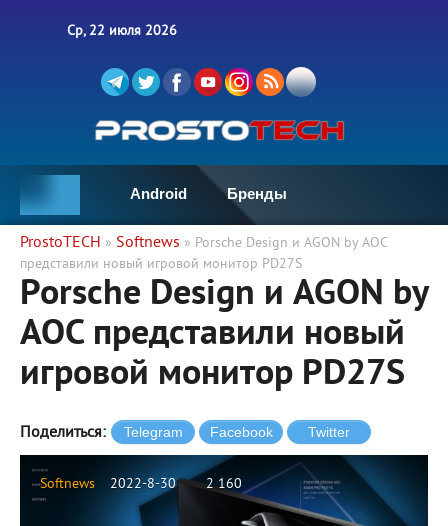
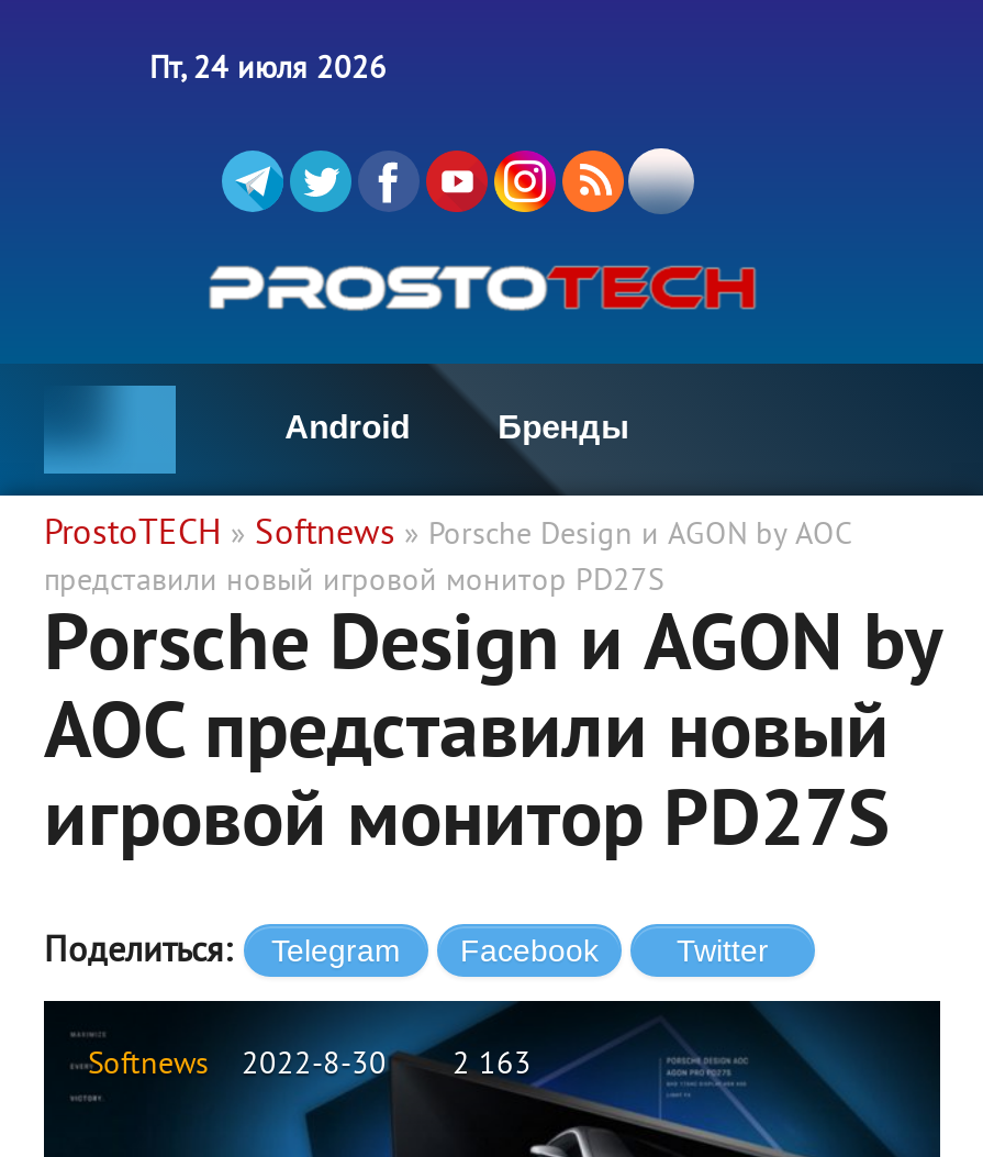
- Ср, 22 июля 2026
+ Пт, 24 июля 2026

- Softnews 2022-8-30 2 160
+ Softnews 2022-8-30 2 163
